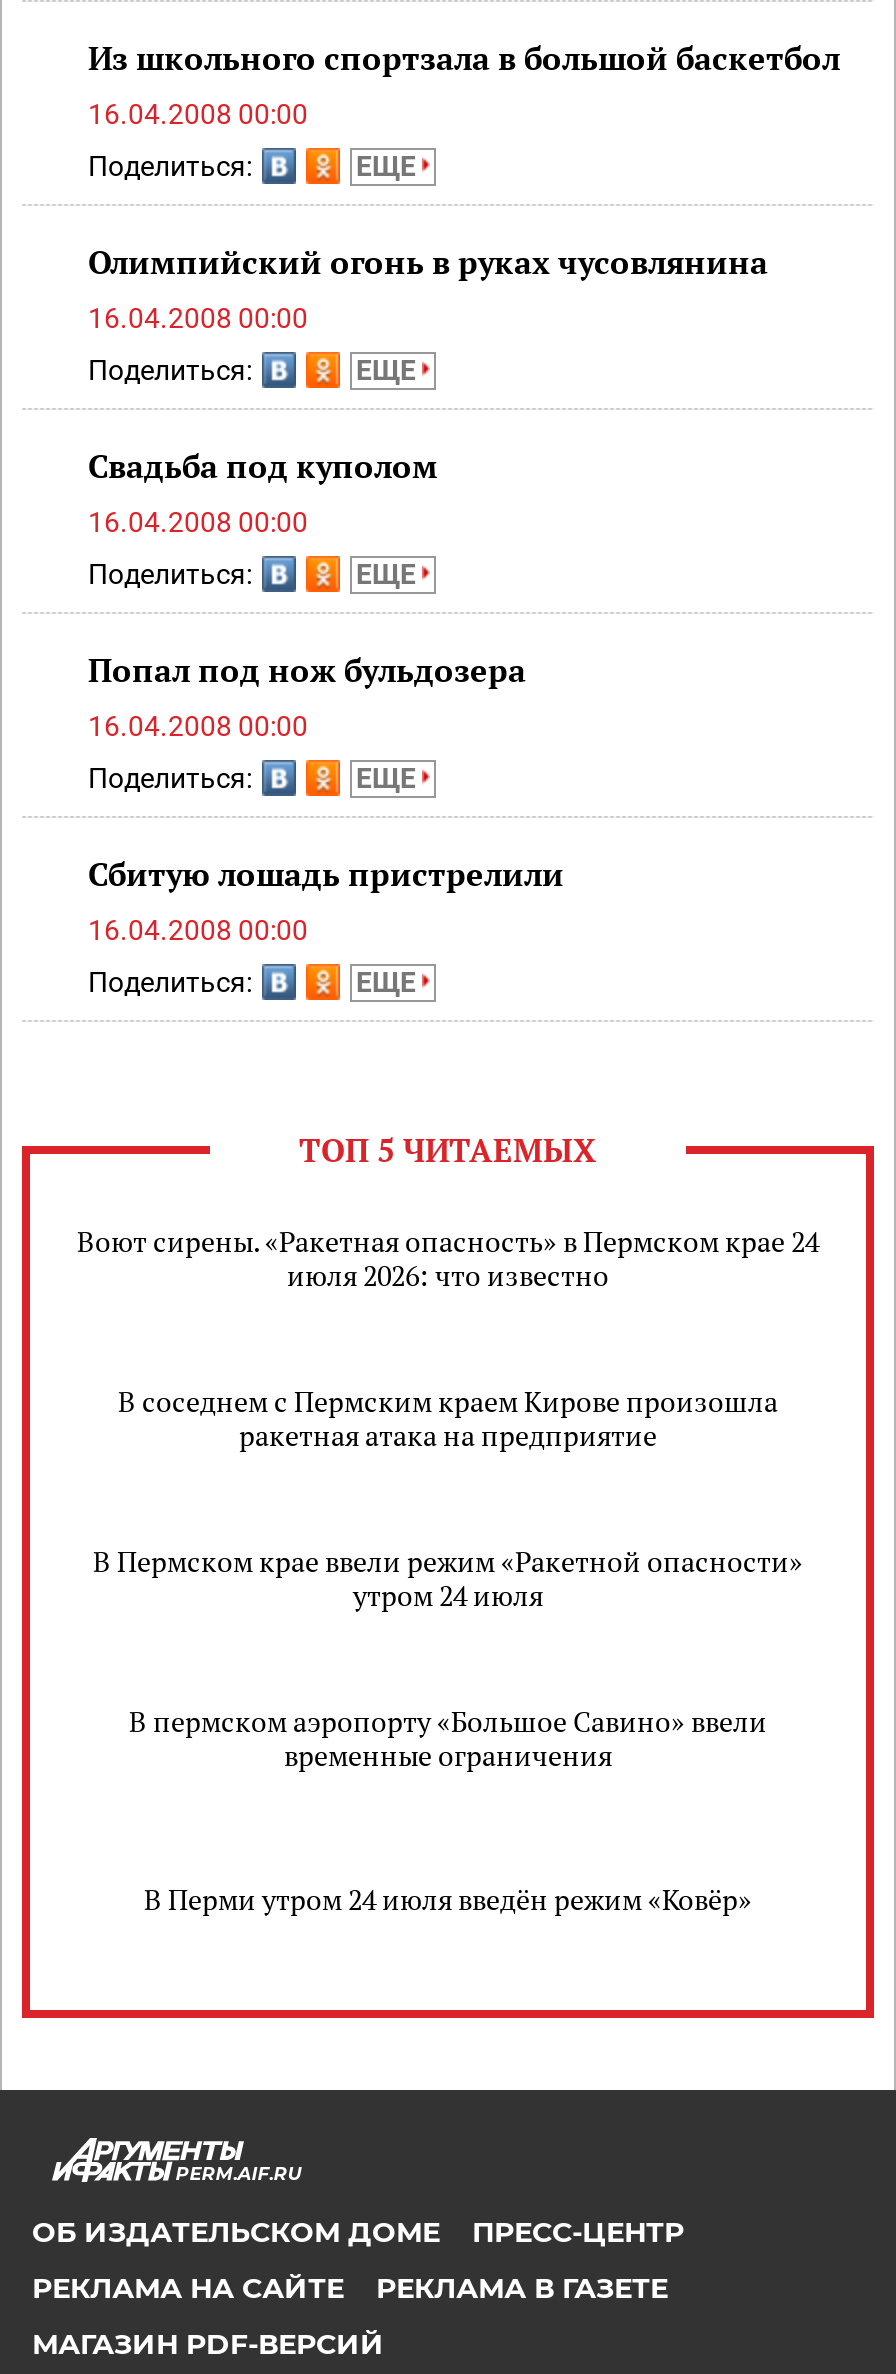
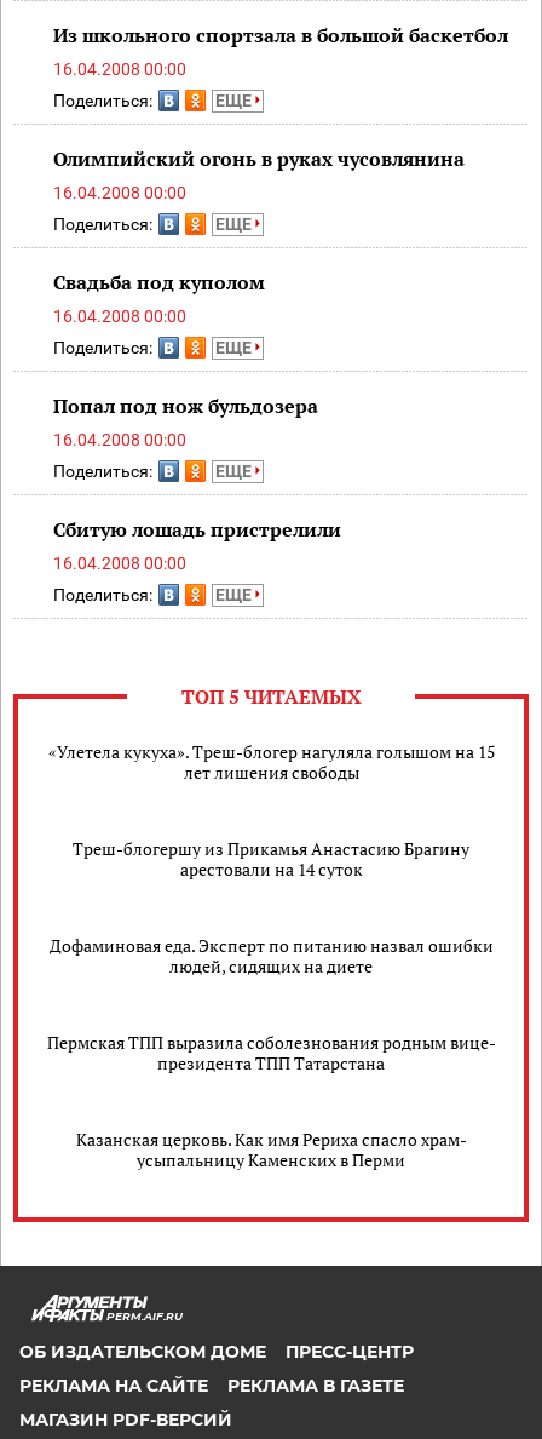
- Воют сирены. «Ракетная опасность» в Пермском крае 24
- июля 2026: что известно
+ «Улетела кукуха». Треш-блогер нагуляла голышом на 15
+ лет лишения свободы

- В соседнем с Пермским краем Кирове произошла
- ракетная атака на предприятие
+ Треш-блогершу из Прикамья Анастасию Брагину
+ арестовали на 14 суток

- В Пермском крае ввели режим «Ракетной опасности»
- утром 24 июля
+ Дофаминовая еда. Эксперт по питанию назвал ошибки
+ людей, сидящих на диете

- В пермском аэропорту «Большое Савино» ввели
- временные ограничения
+ Пермская ТПП выразила соболезнования родным вице-
+ президента ТПП Татарстана

- В Перми утром 24 июля введён режим «Ковёр»
+ Казанская церковь. Как имя Рериха спасло храм-
+ усыпальницу Каменских в Перми
